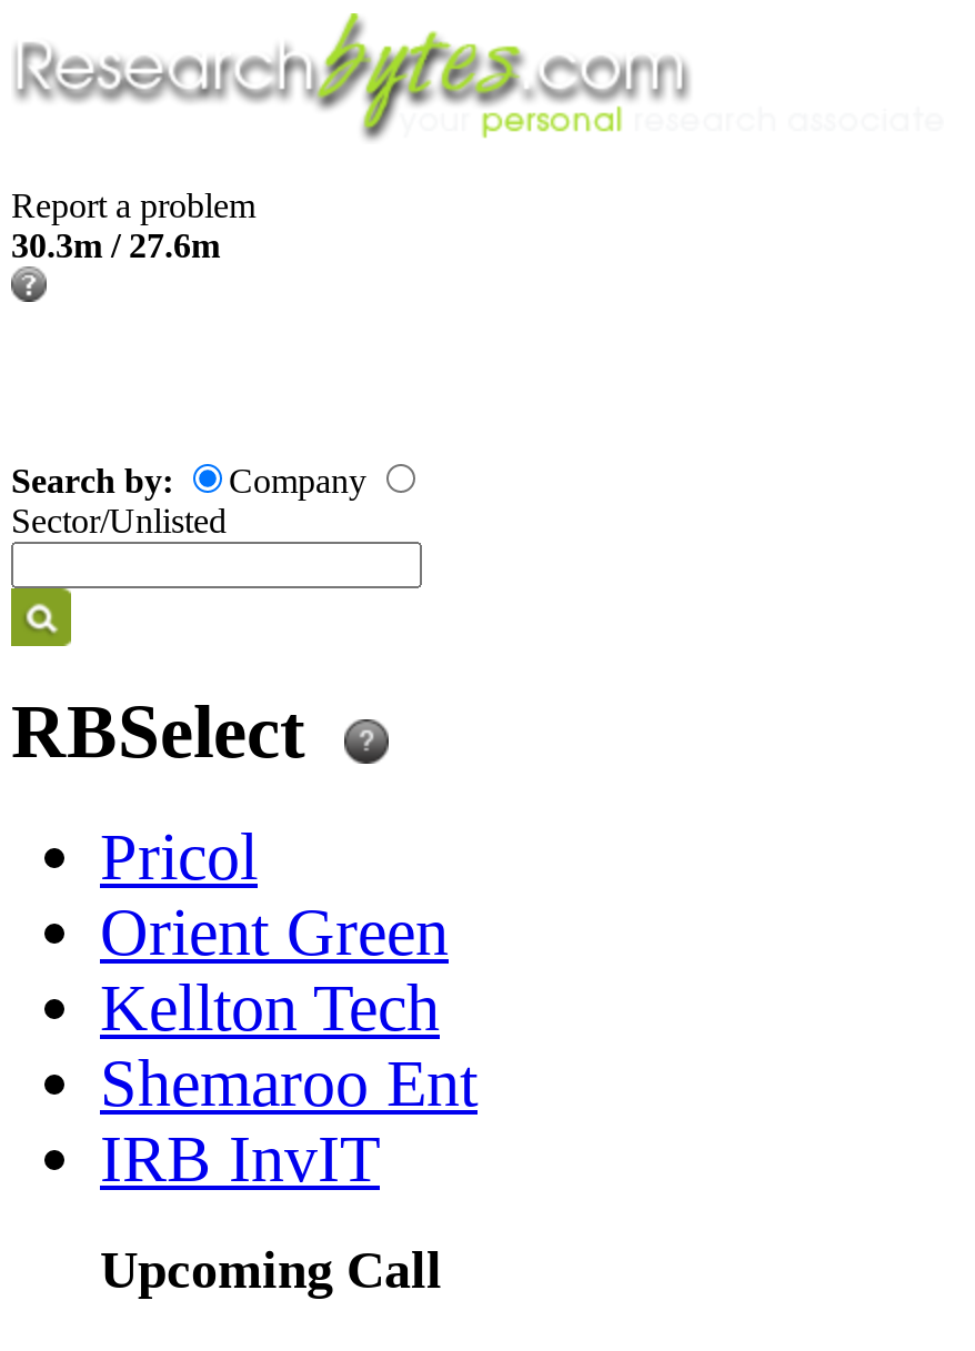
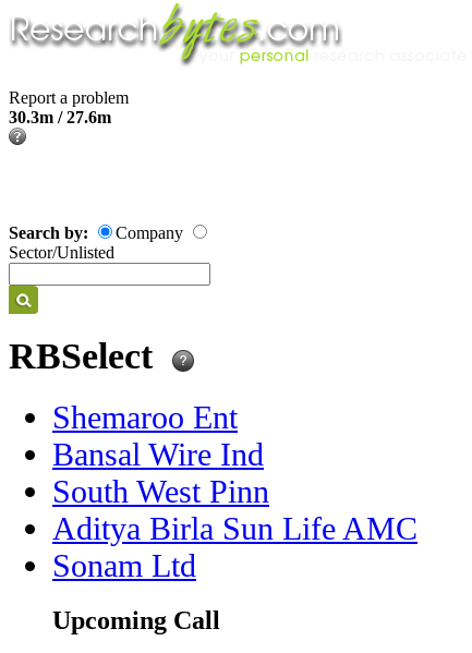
- Pricol
- Orient Green
- Kellton Tech

moved up: Shemaroo Ent

- IRB InvIT
+ Bansal Wire Ind
+ South West Pinn
+ Aditya Birla Sun Life AMC
+ Sonam Ltd
